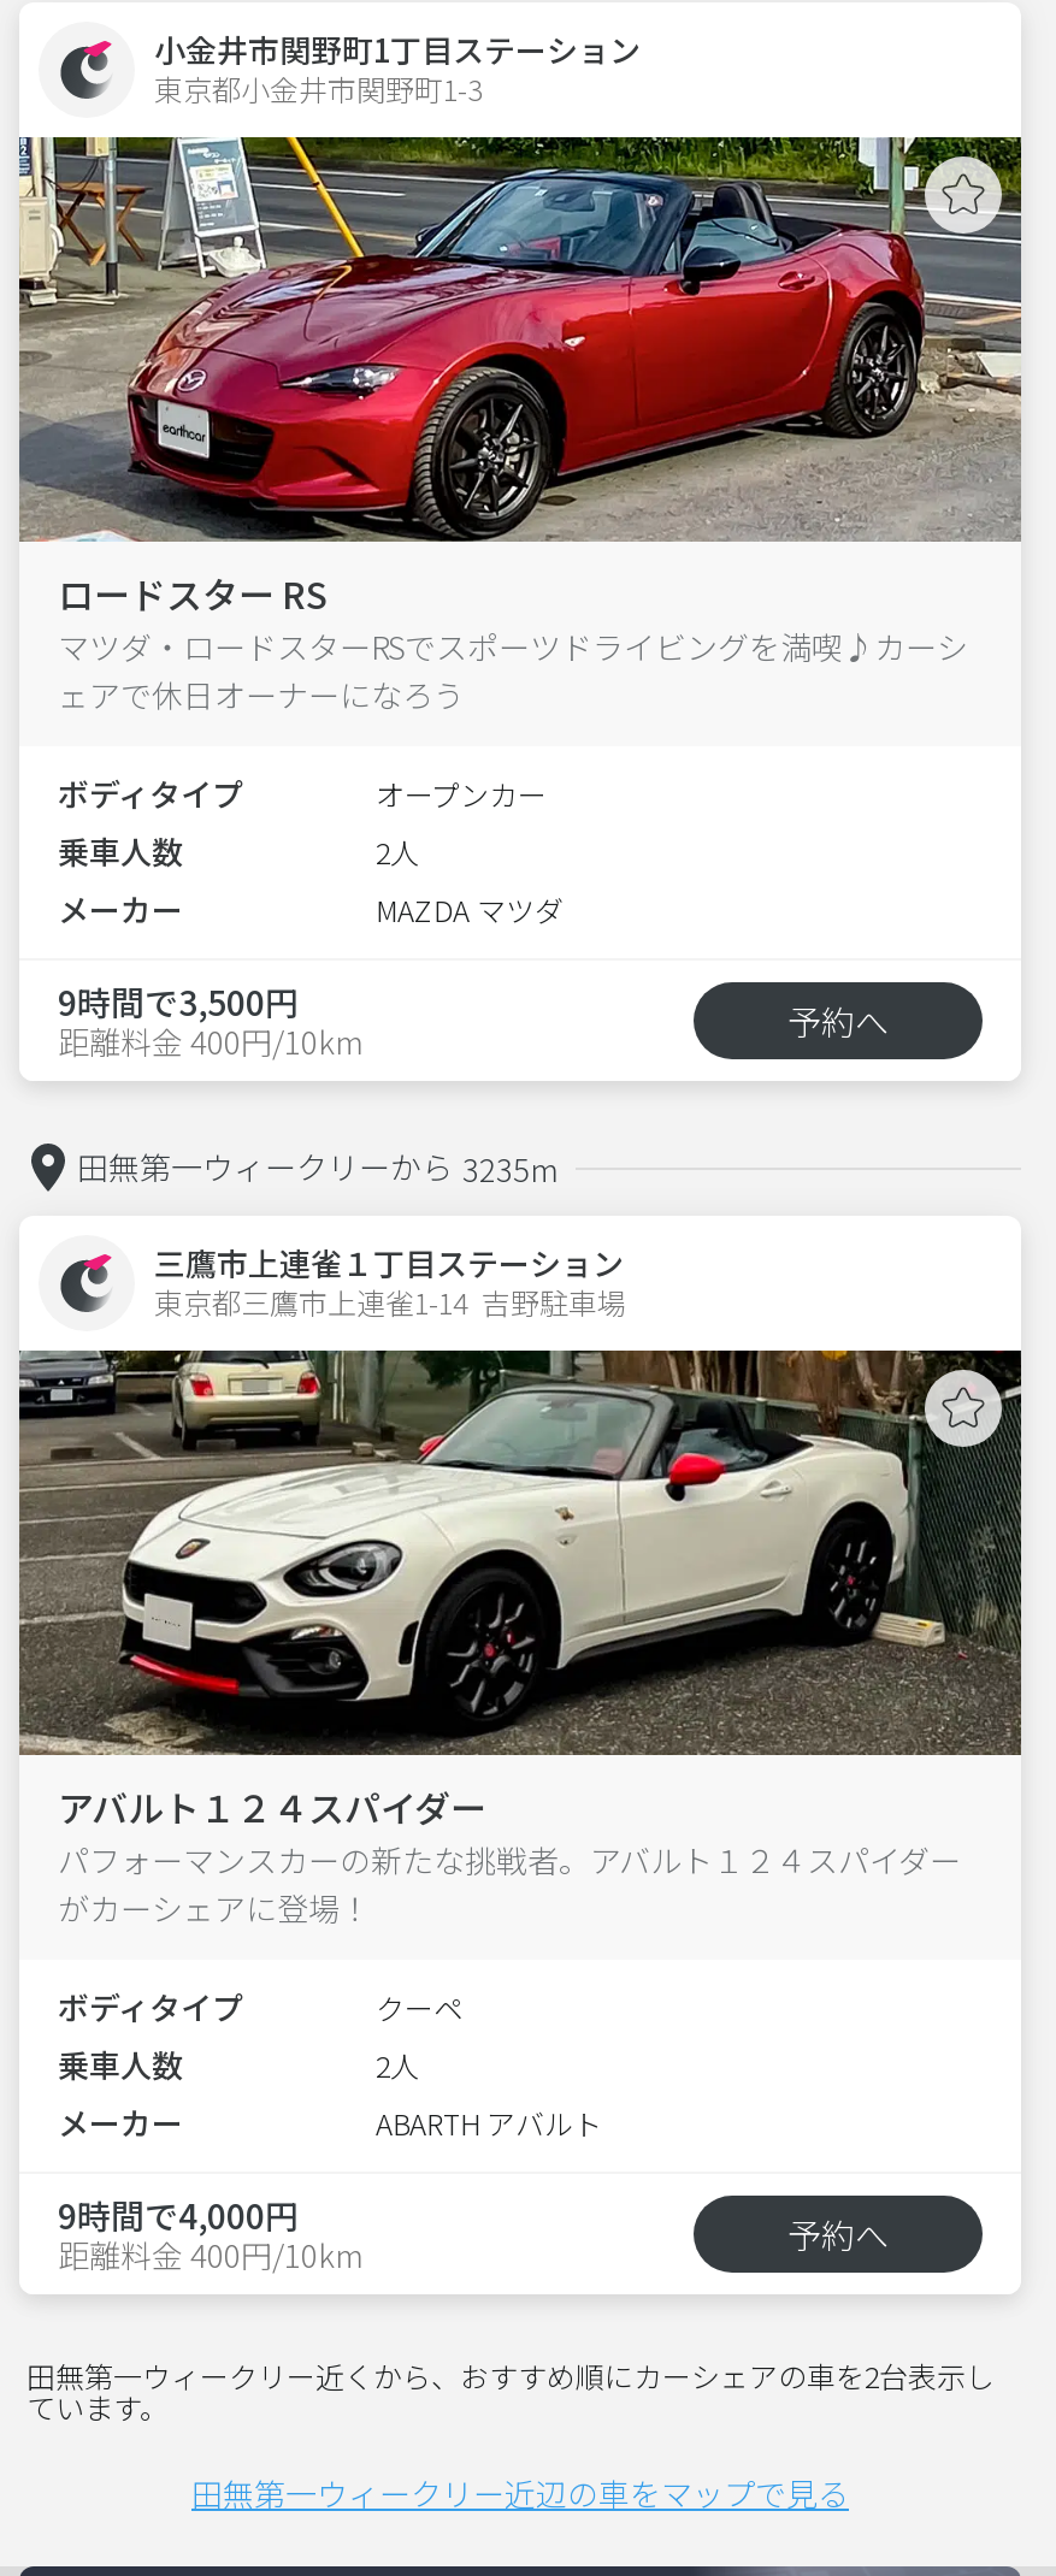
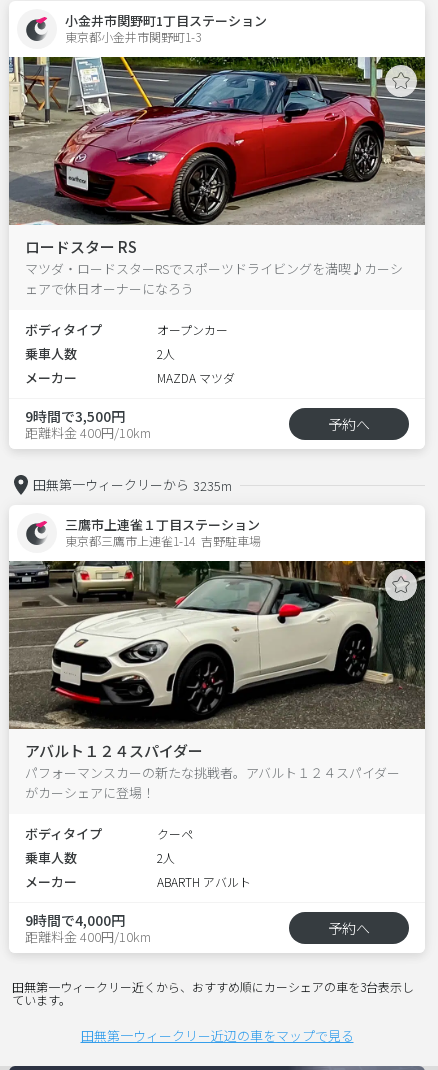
- 田無第一ウィークリー近くから、おすすめ順にカーシェアの車を2台表示し
+ 田無第一ウィークリー近くから、おすすめ順にカーシェアの車を3台表示し
